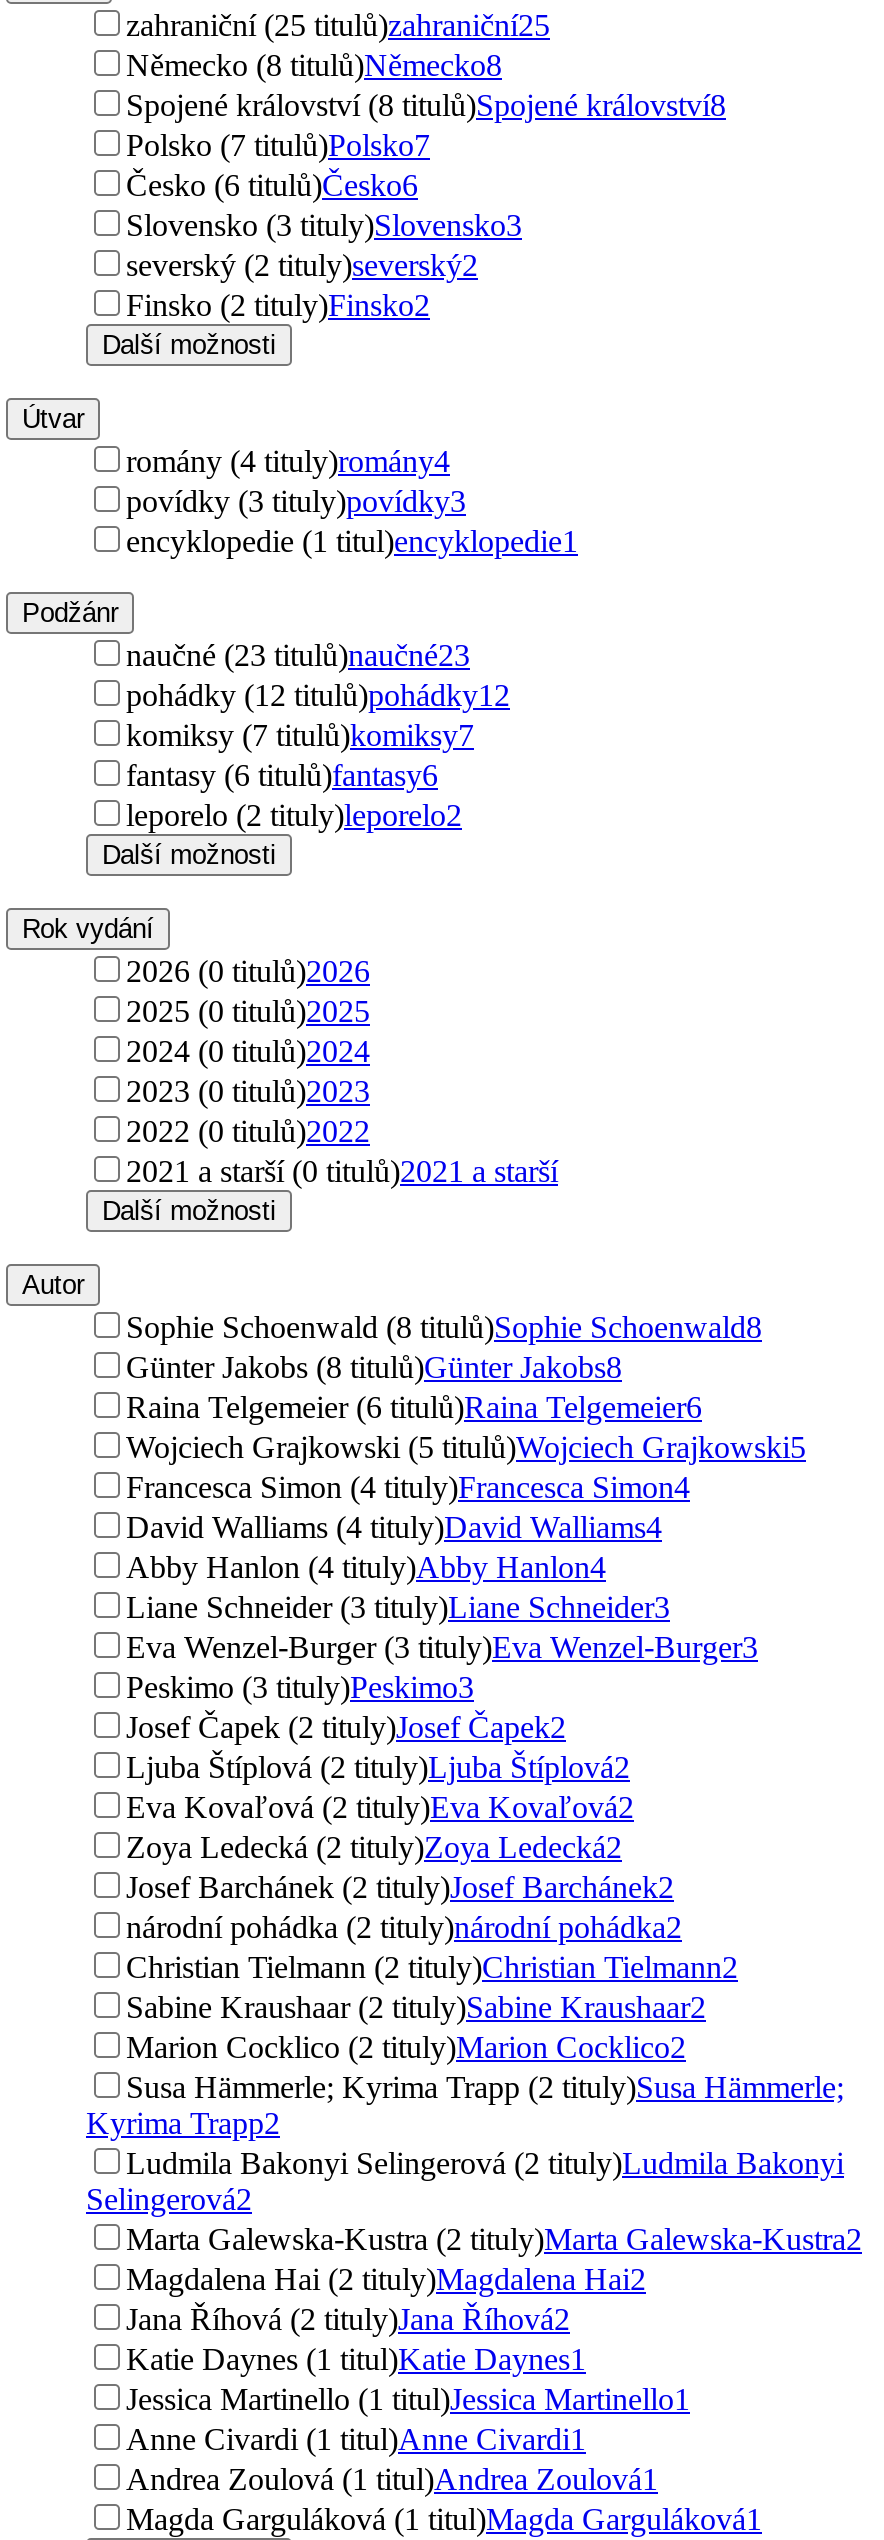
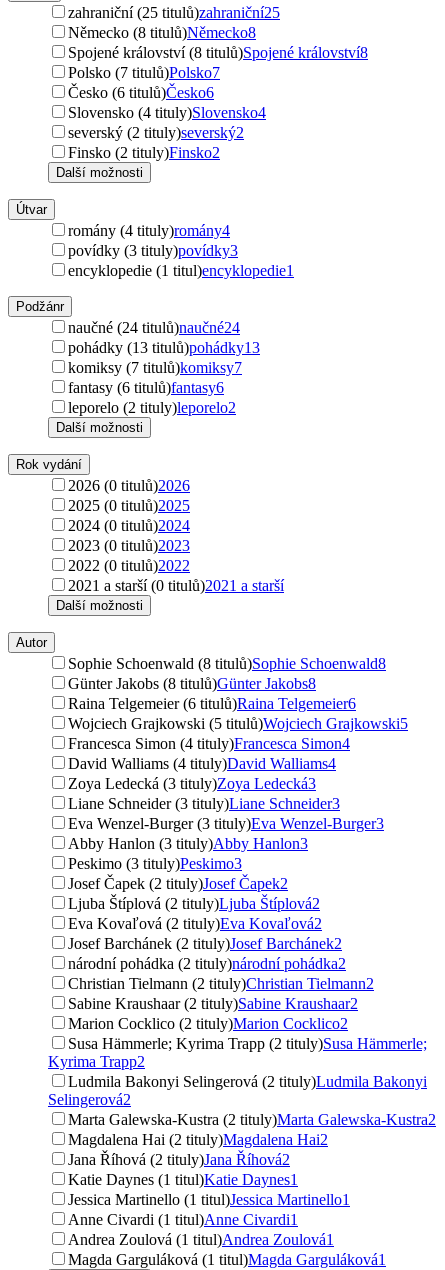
- Slovensko (3 tituly)Slovensko3
+ Slovensko (4 tituly)Slovensko4

- naučné (23 titulů)naučné23
+ naučné (24 titulů)naučné24

- pohádky (12 titulů)pohádky12
+ pohádky (13 titulů)pohádky13

- Abby Hanlon (4 tituly)Abby Hanlon4
+ Zoya Ledecká (3 tituly)Zoya Ledecká3

+ Abby Hanlon (3 tituly)Abby Hanlon3

moved down: Peskimo (3 tituly)Peskimo3 | Josef Čapek (2 tituly)Josef Čapek2 | Ljuba Štíplová (2 tituly)Ljuba Štíplová2 | Eva Kovaľová (2 tituly)Eva Kovaľová2

- Zoya Ledecká (2 tituly)Zoya Ledecká2
